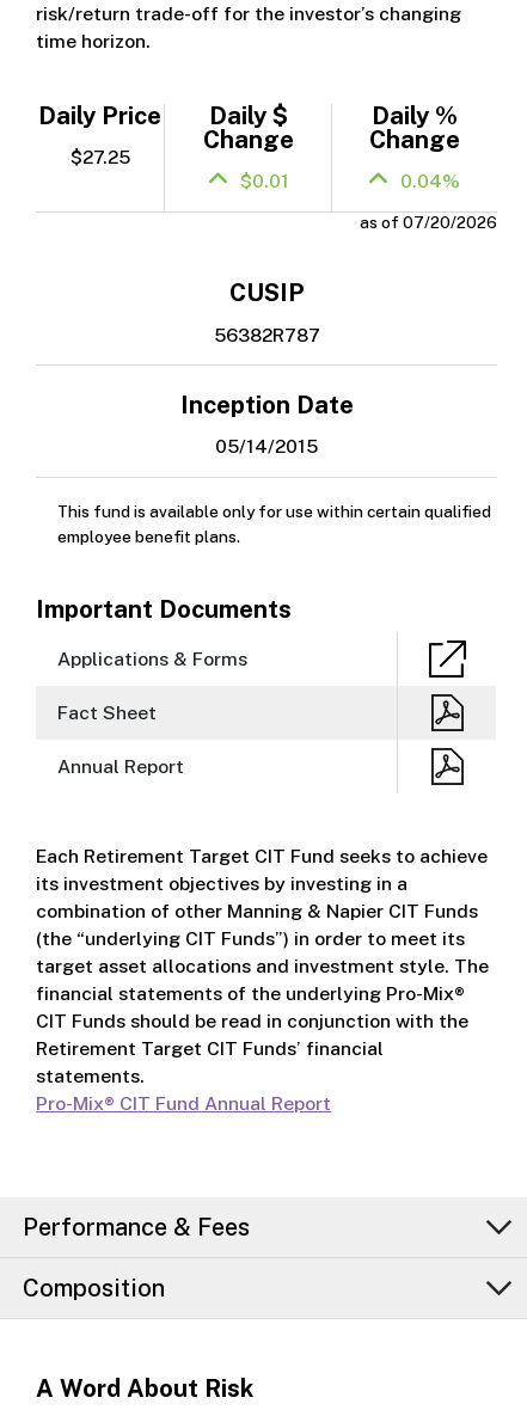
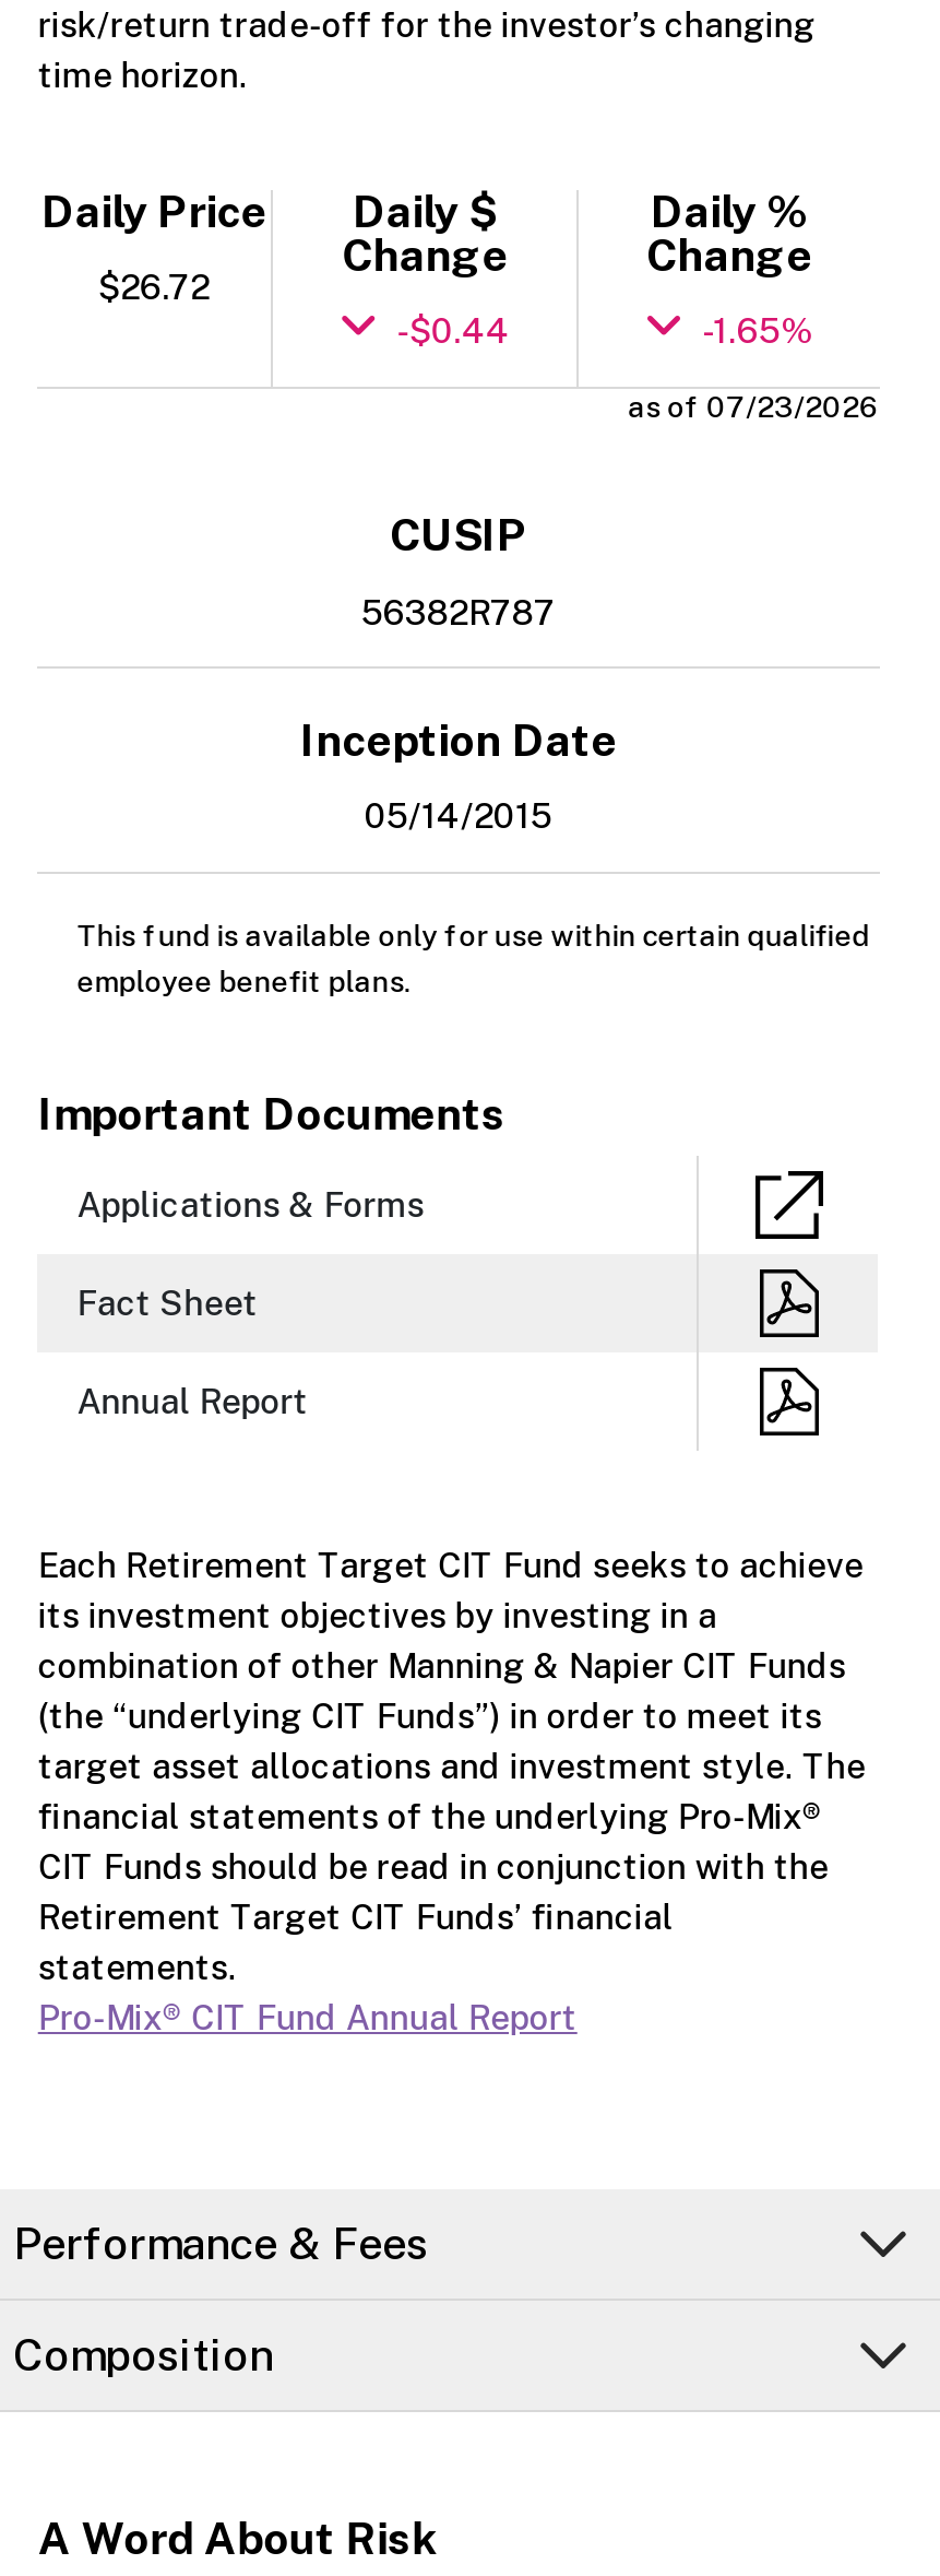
- $27.25
+ $26.72

- $0.01
+ -$0.44

- 0.04%
+ -1.65%

- as of 07/20/2026
+ as of 07/23/2026
